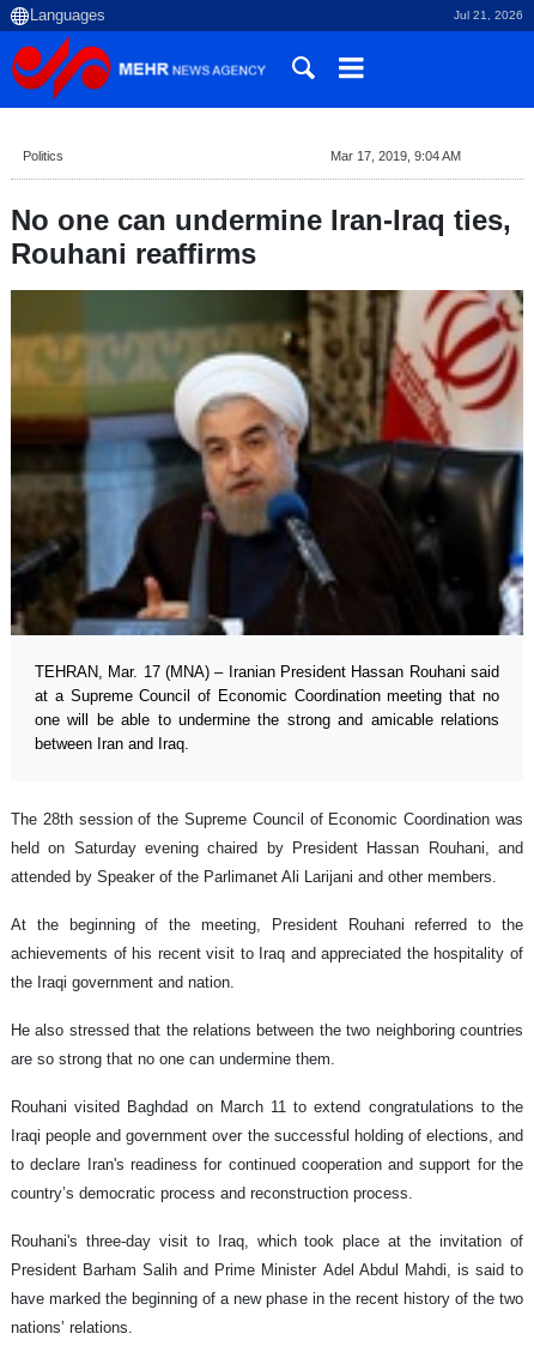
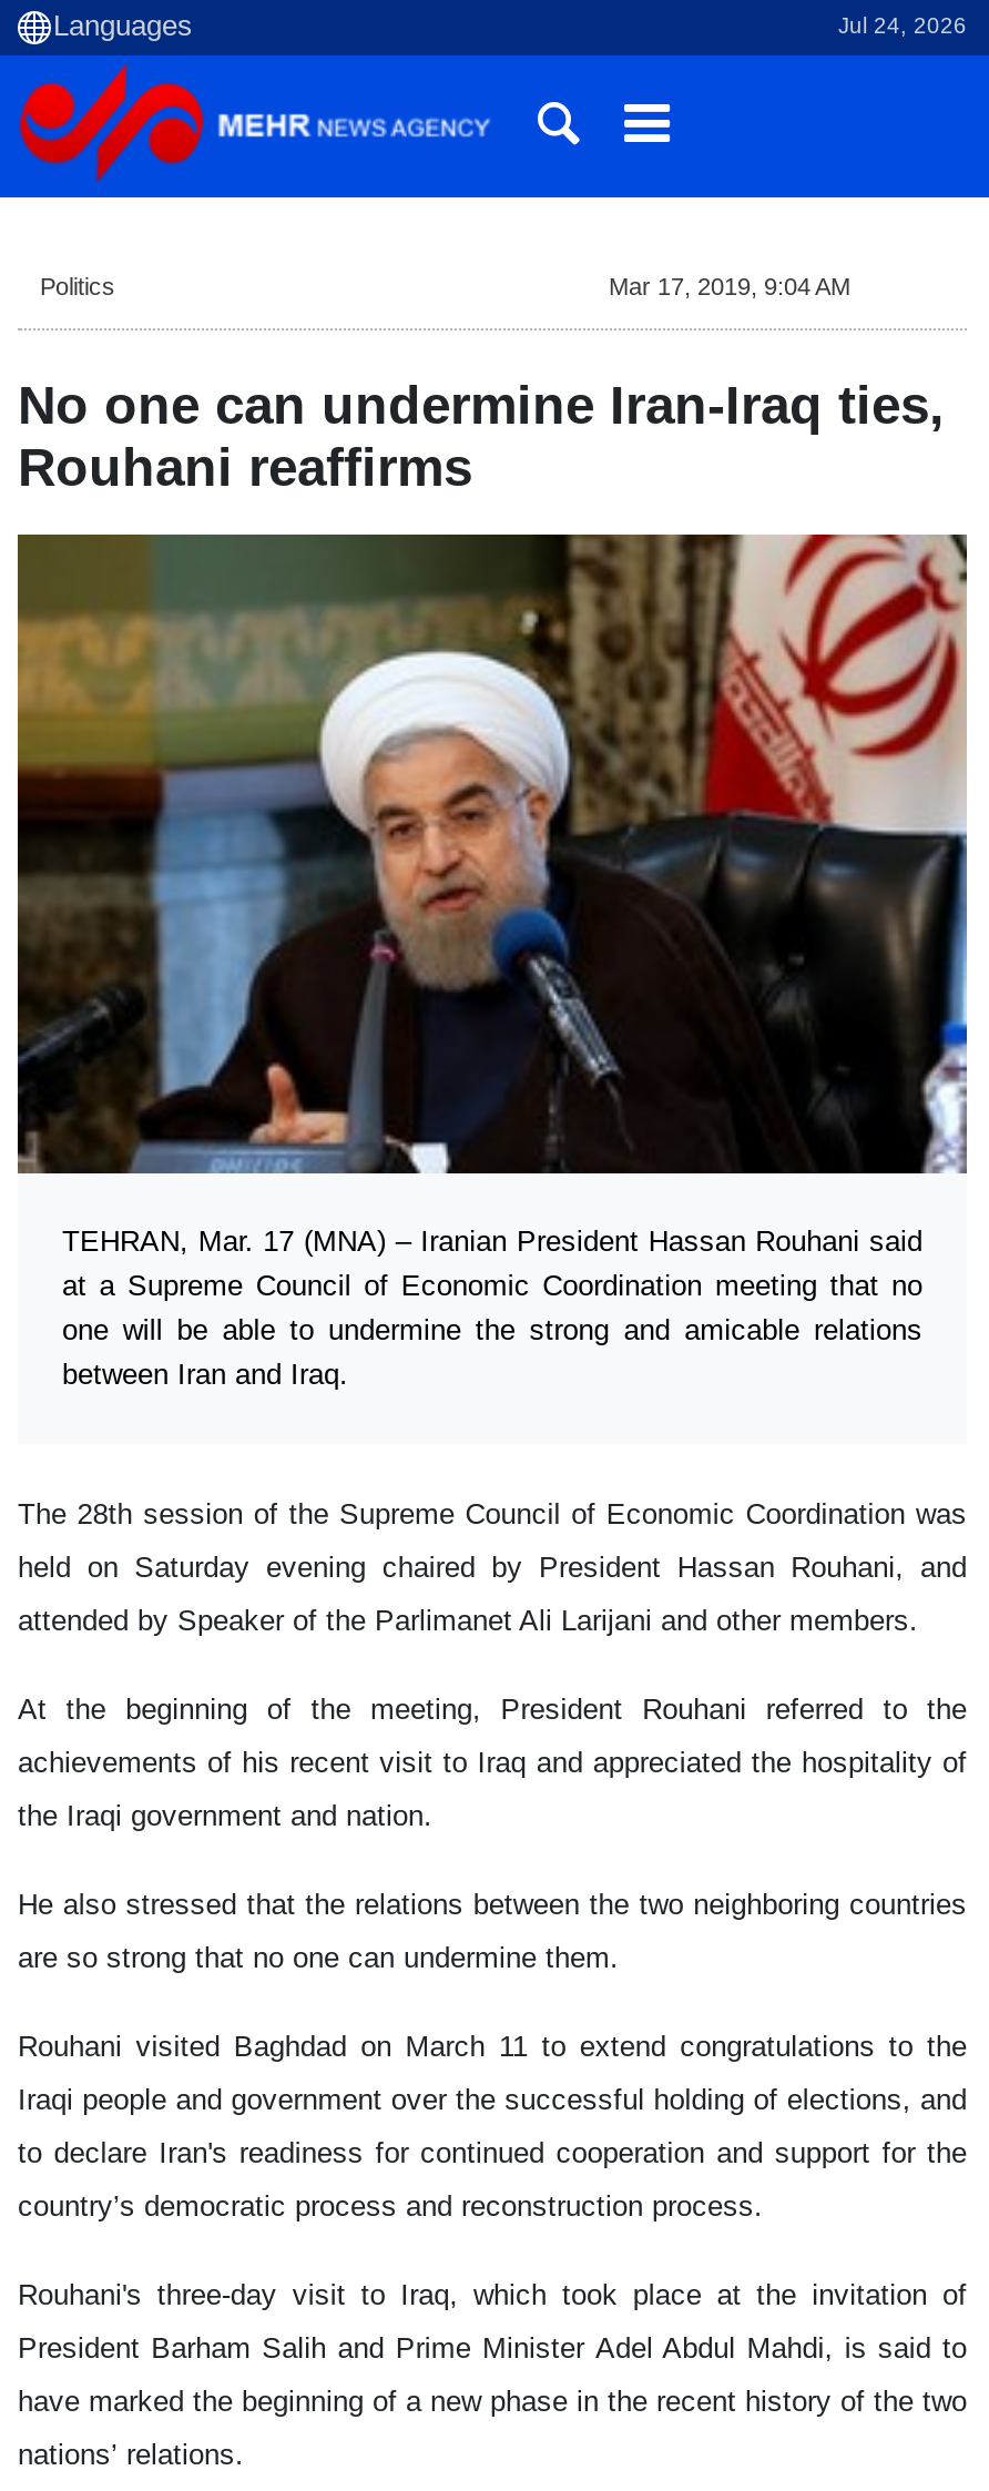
- Jul 21, 2026
+ Jul 24, 2026
